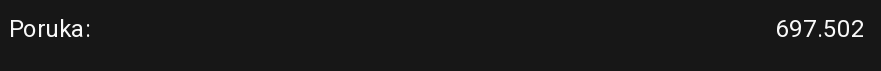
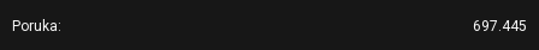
- 697.502
+ 697.445
